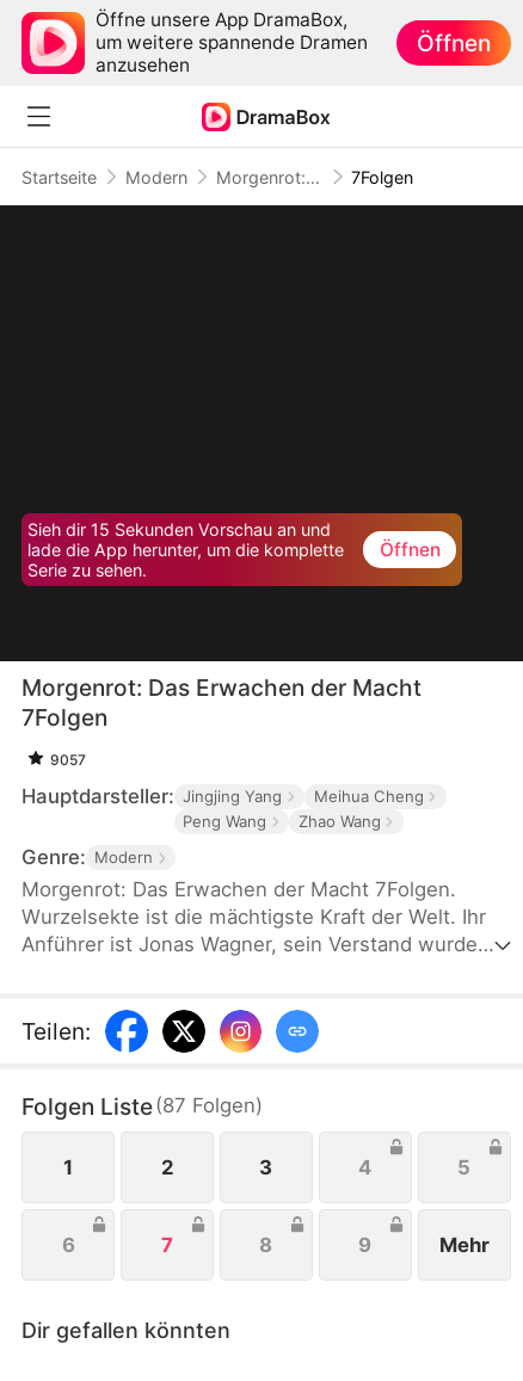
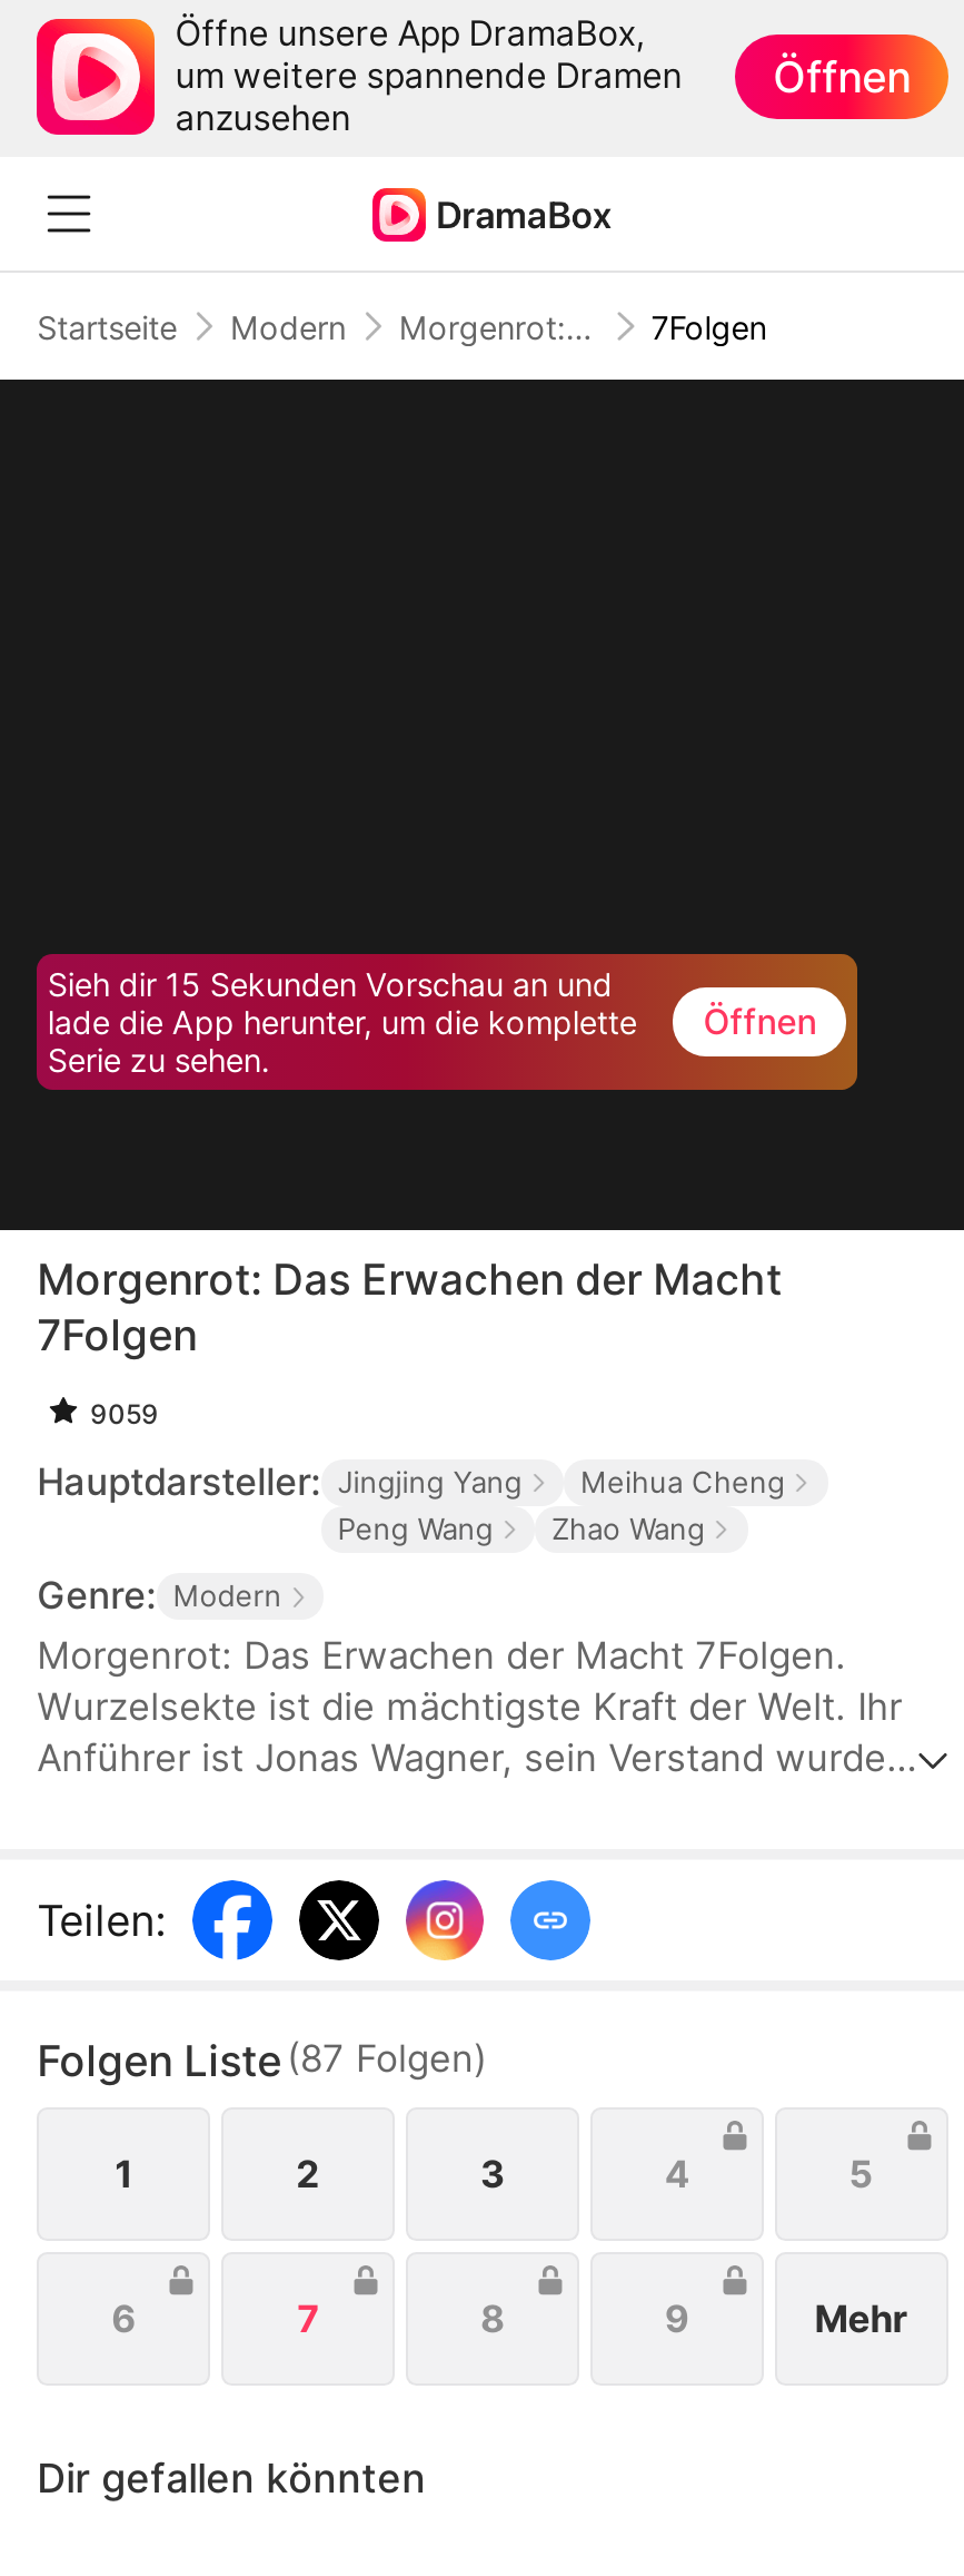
- 9057
+ 9059
